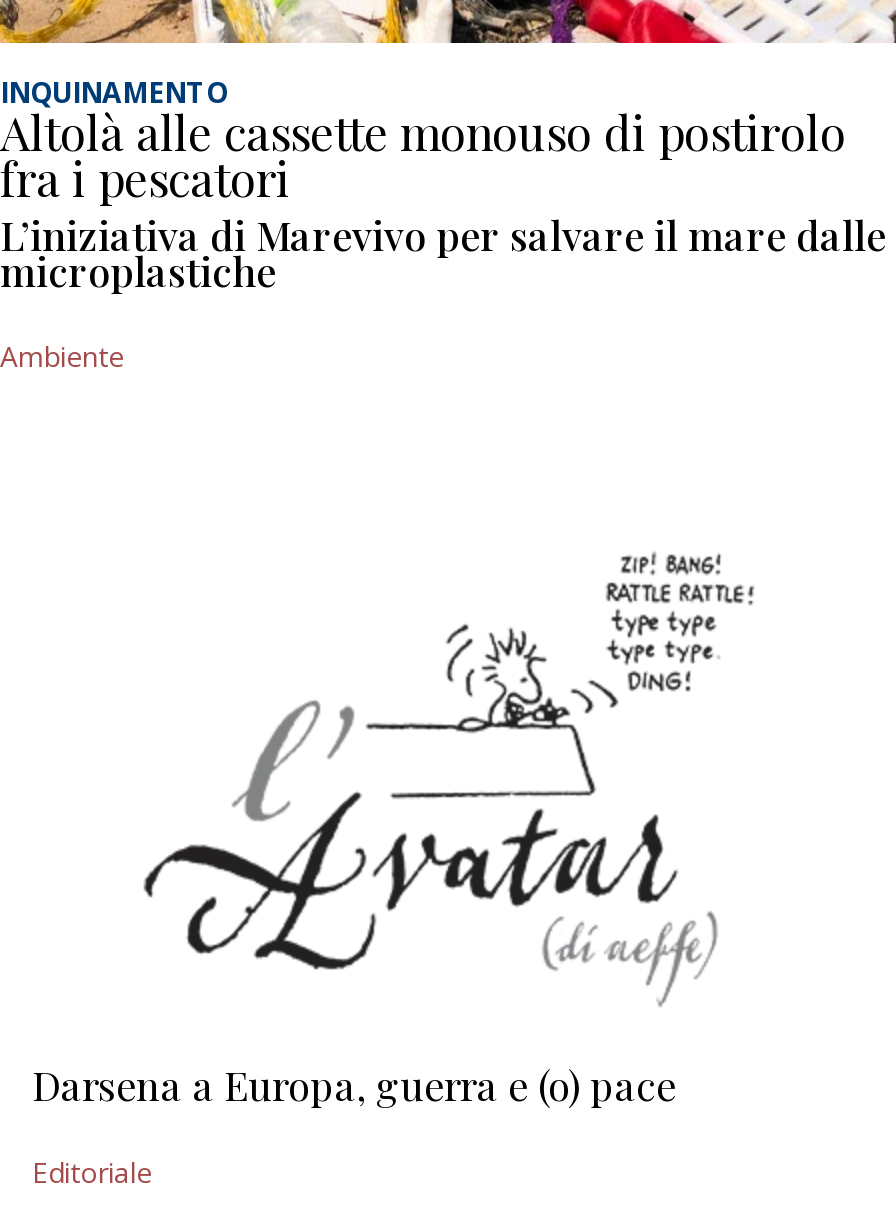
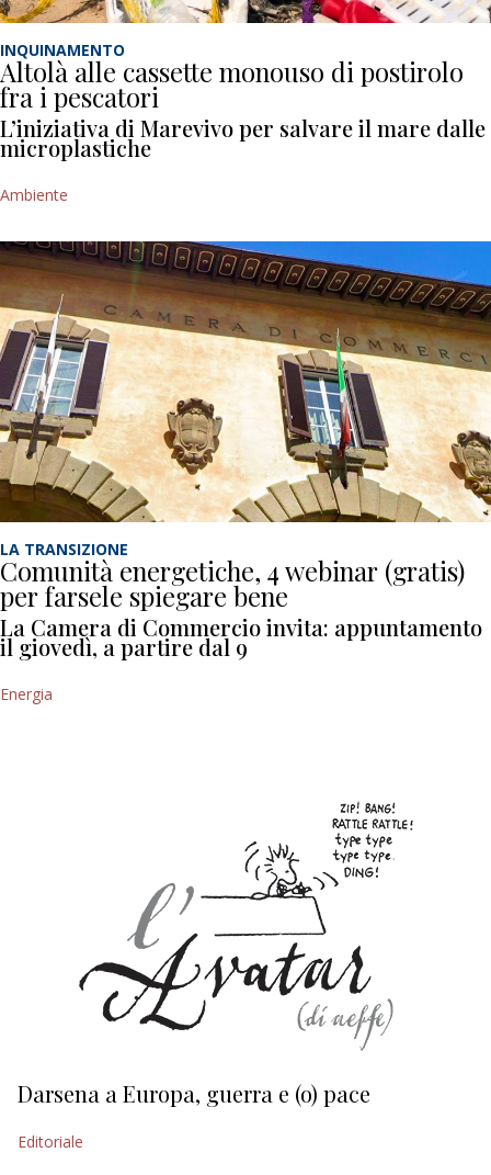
+ [image]
+ LA TRANSIZIONE
+ Comunità energetiche, 4 webinar (gratis)
+ per farsele spiegare bene
+ La Camera di Commercio invita: appuntamento
+ il giovedì, a partire dal 9
+ Energia
